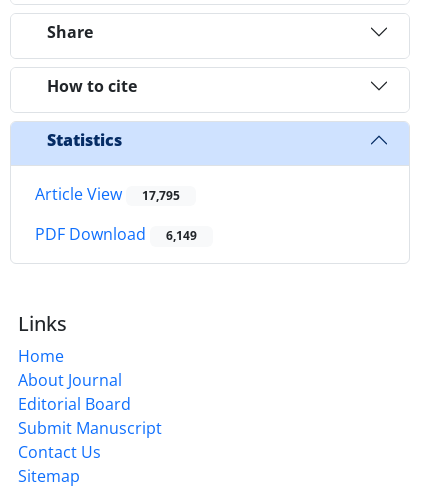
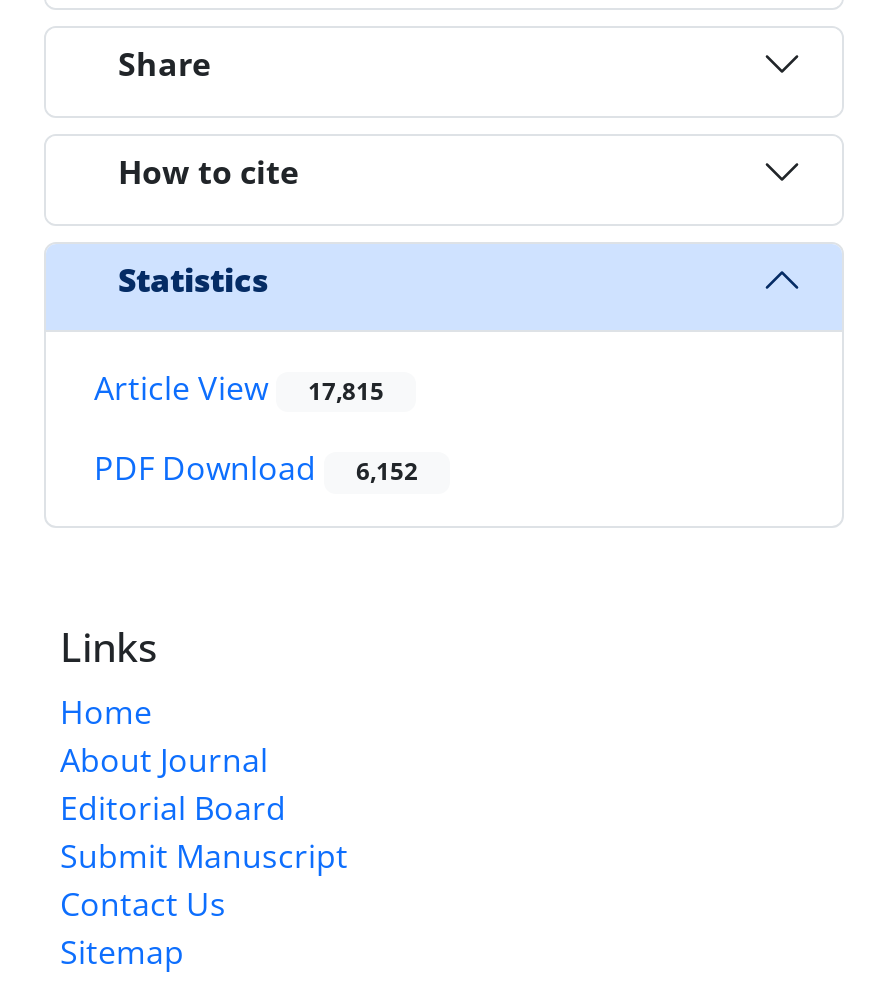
- Article View 17,795
+ Article View 17,815

- PDF Download 6,149
+ PDF Download 6,152
